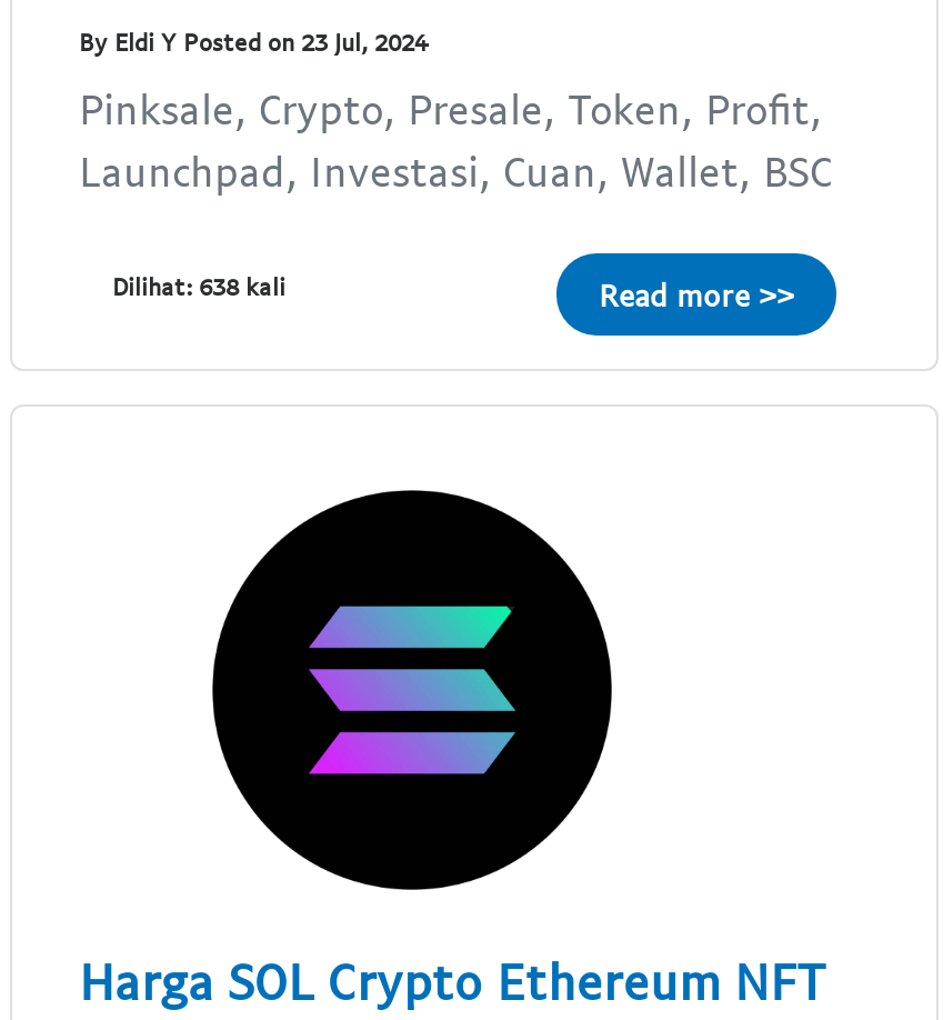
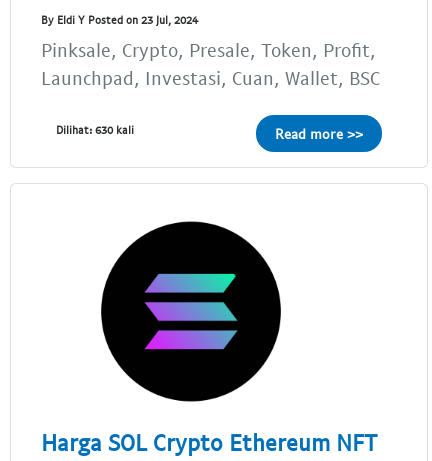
- Dilihat: 638 kali
+ Dilihat: 630 kali
